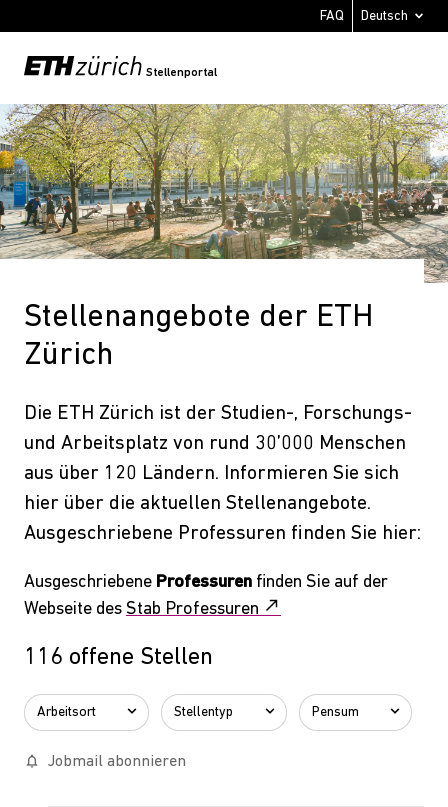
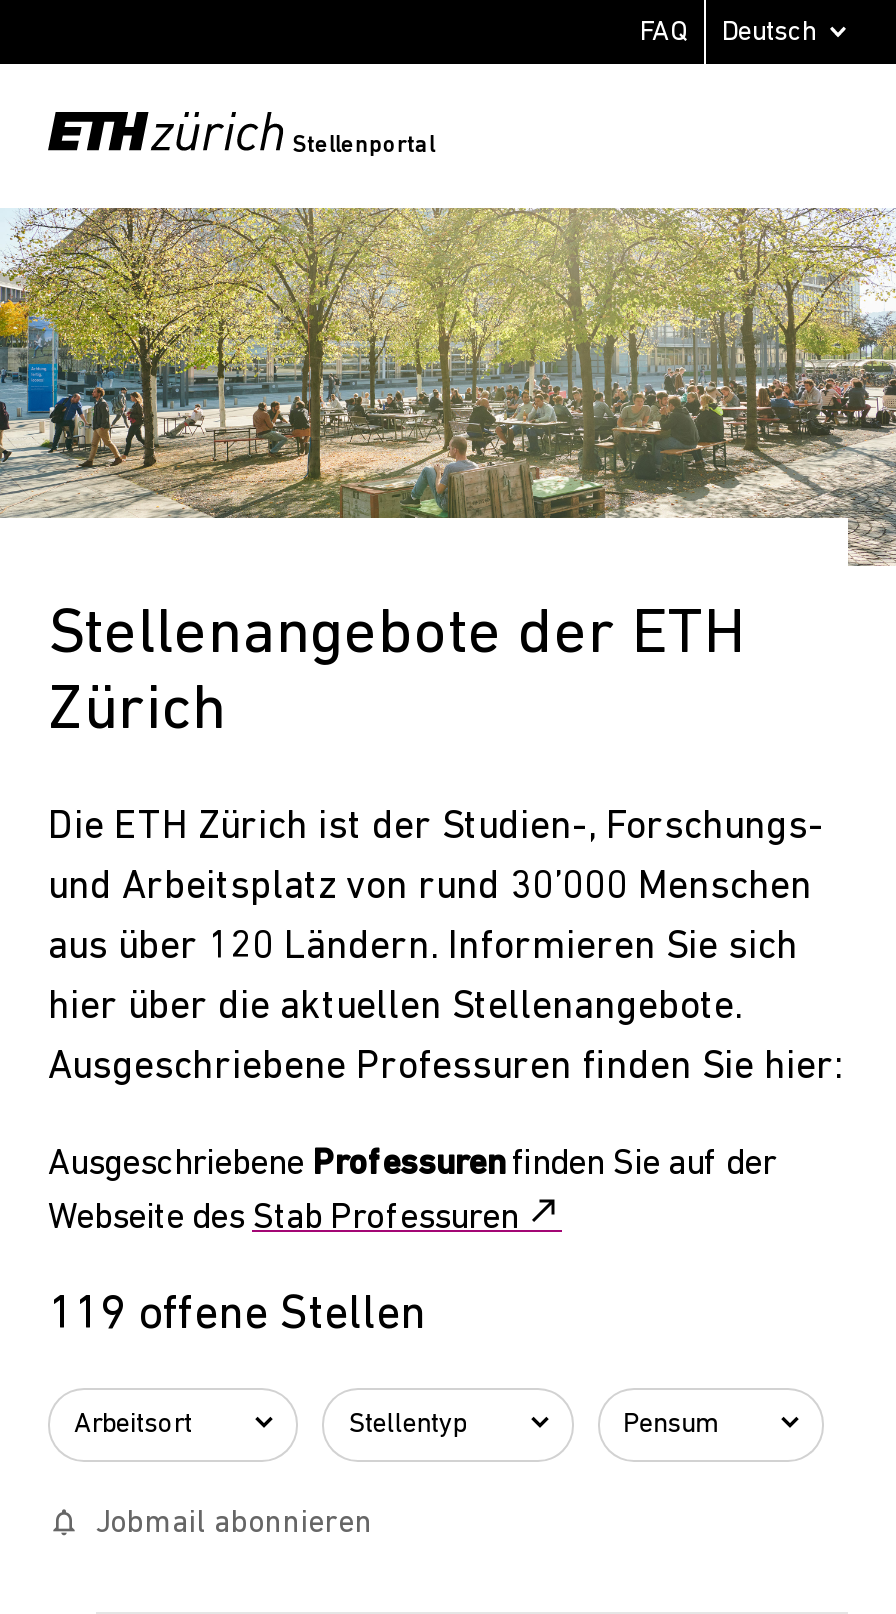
- 116 offene Stellen
+ 119 offene Stellen
